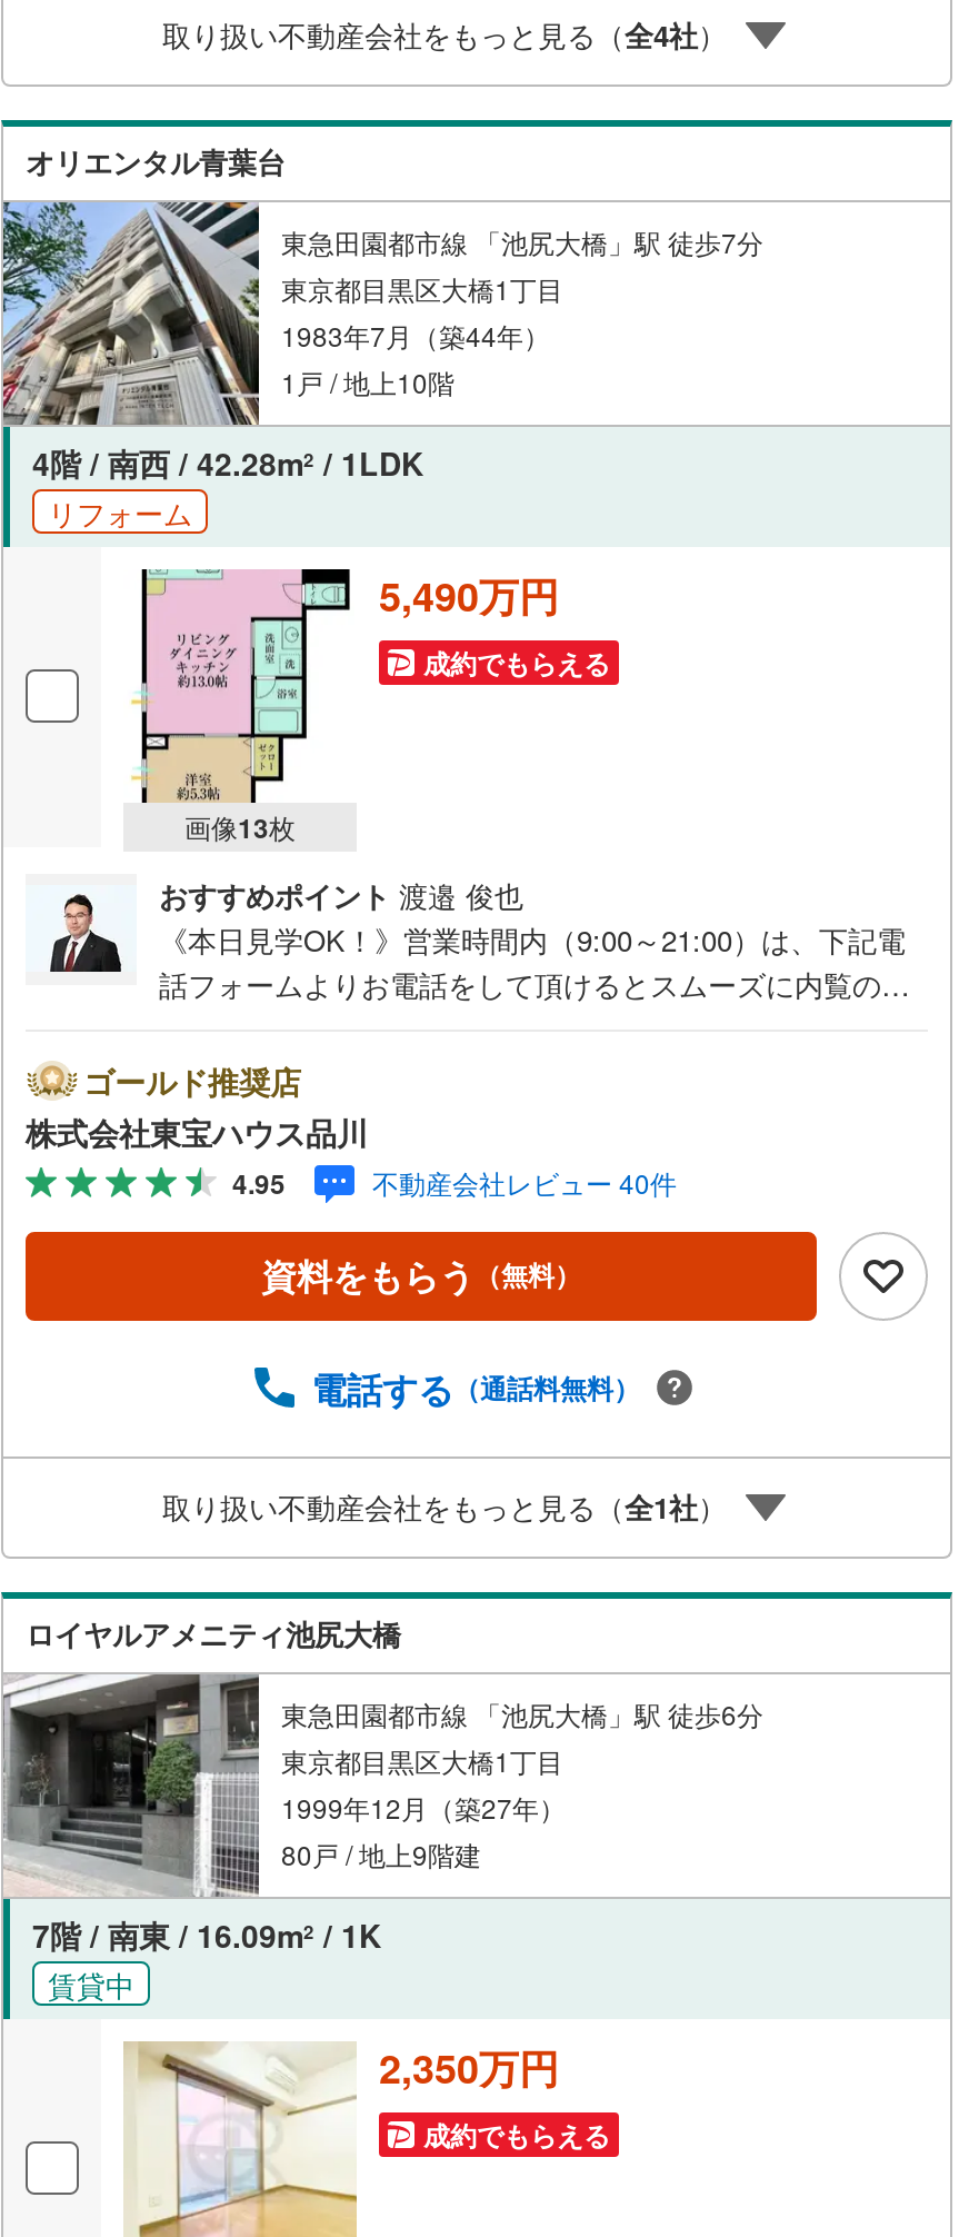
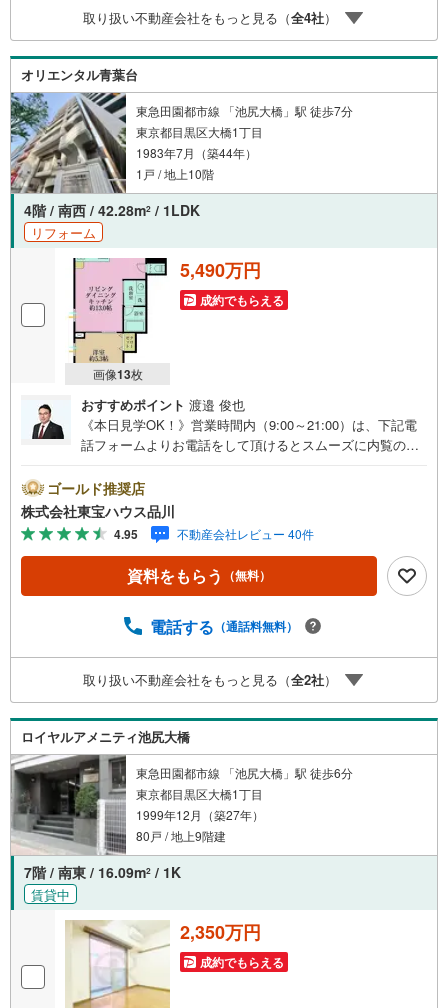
- 取り扱い不動産会社をもっと見る（全1社）
+ 取り扱い不動産会社をもっと見る（全2社）
